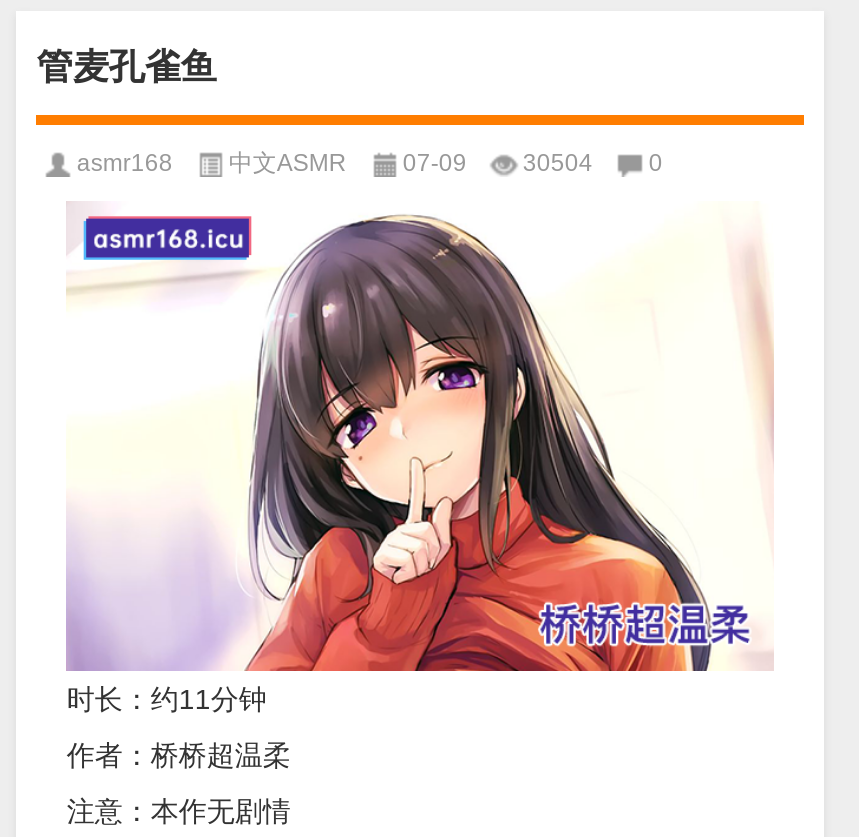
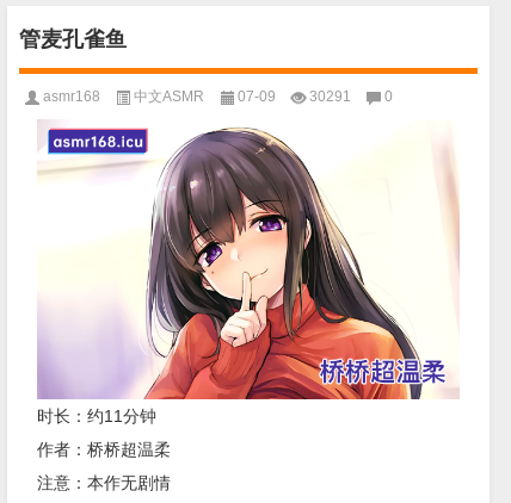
- asmr168 中文ASMR 07-09 30504 0
+ asmr168 中文ASMR 07-09 30291 0
